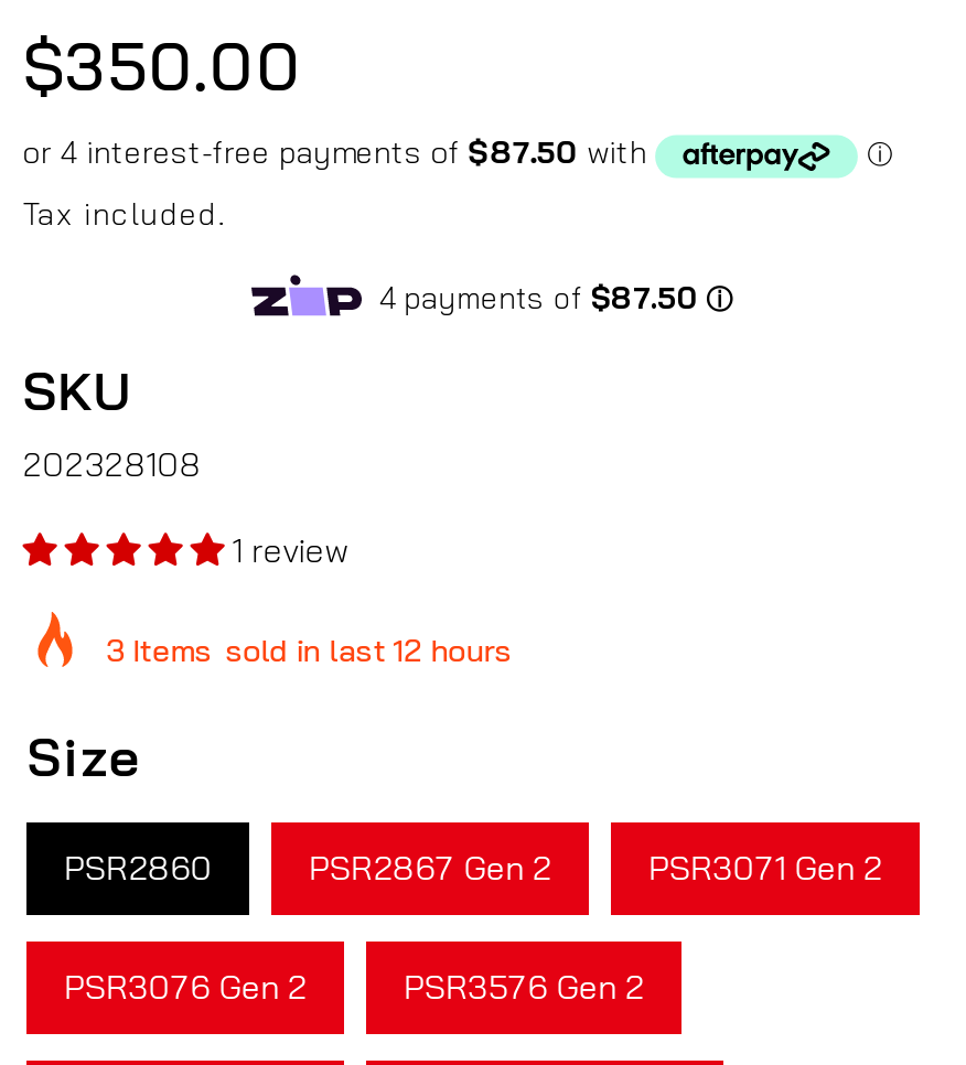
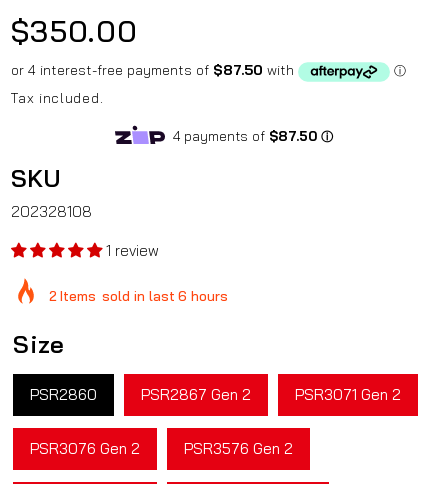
- 3 Items sold in last 12 hours
+ 2 Items sold in last 6 hours
